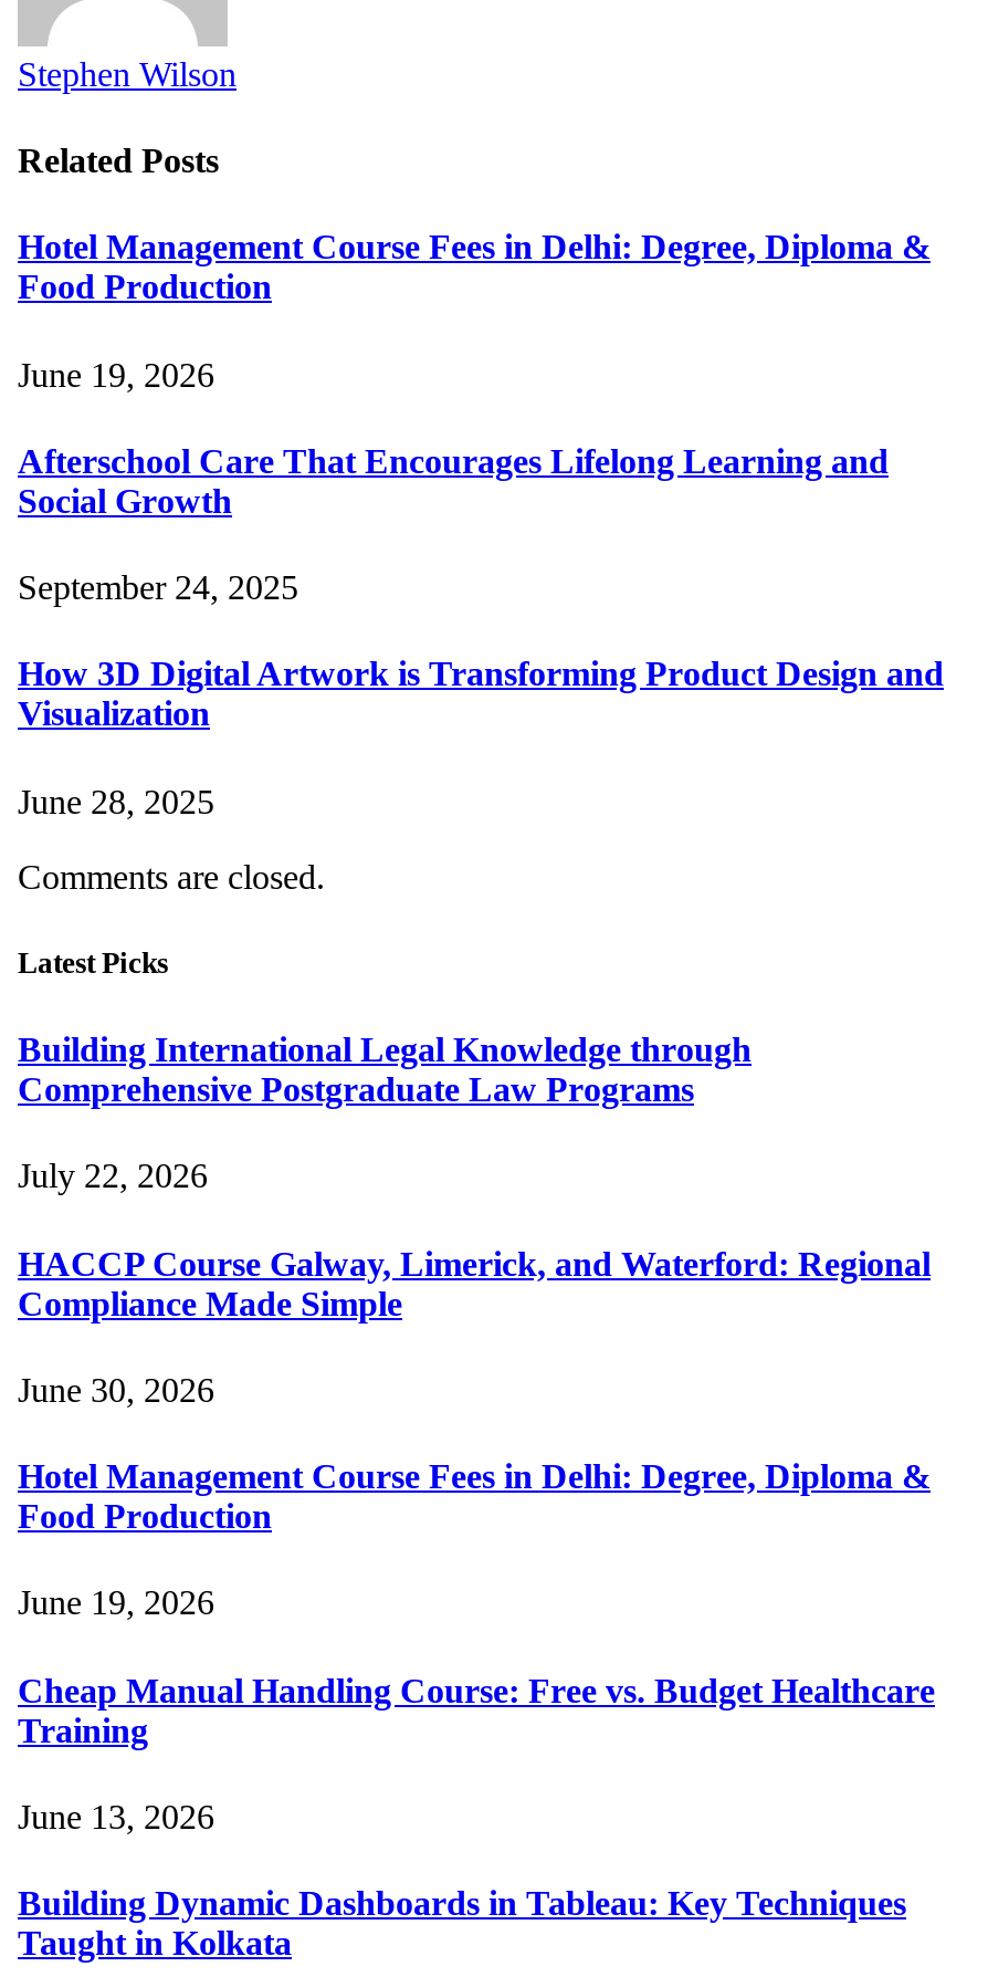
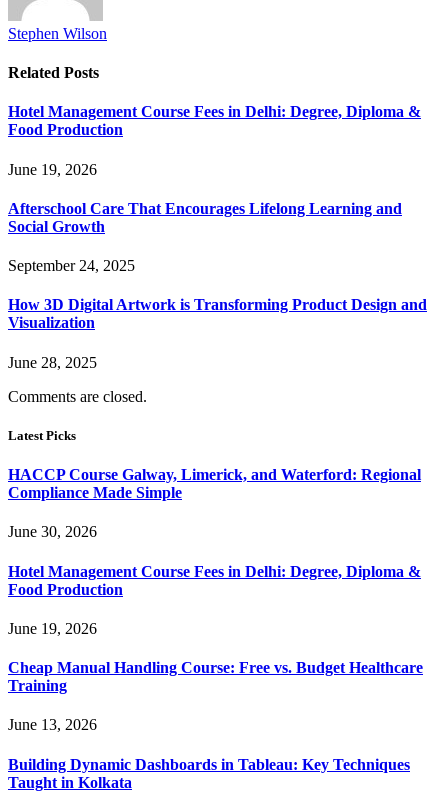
- Building International Legal Knowledge through
- Comprehensive Postgraduate Law Programs
- July 22, 2026
